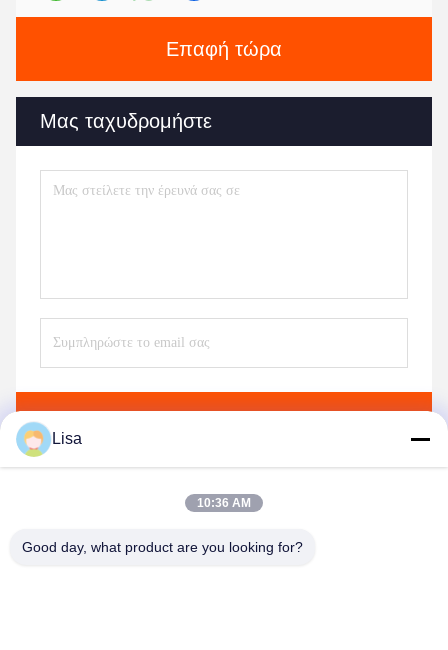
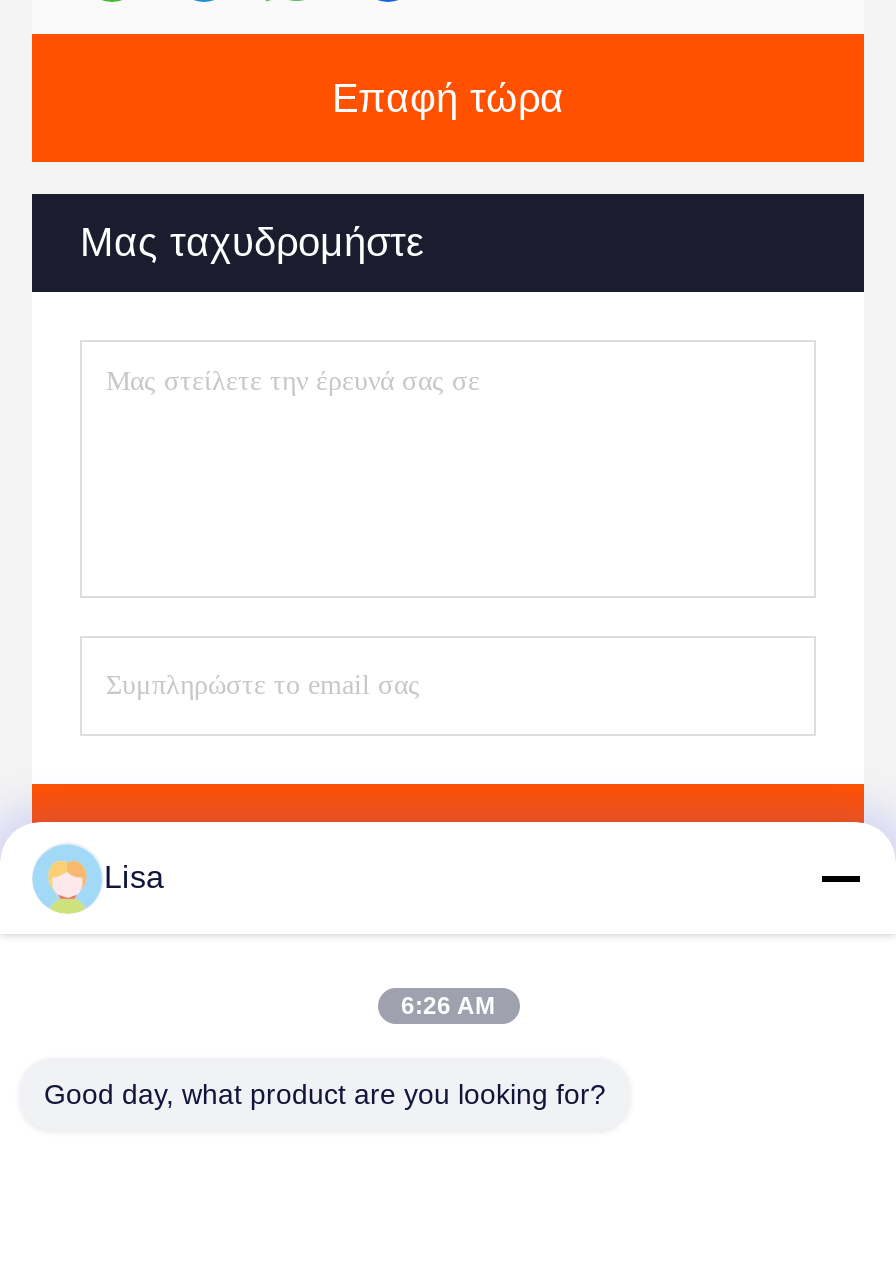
- 10:36 AM
+ 6:26 AM
